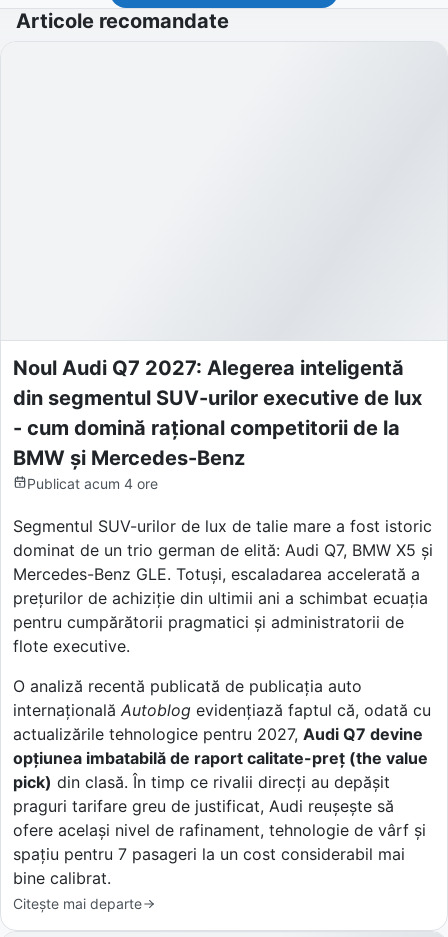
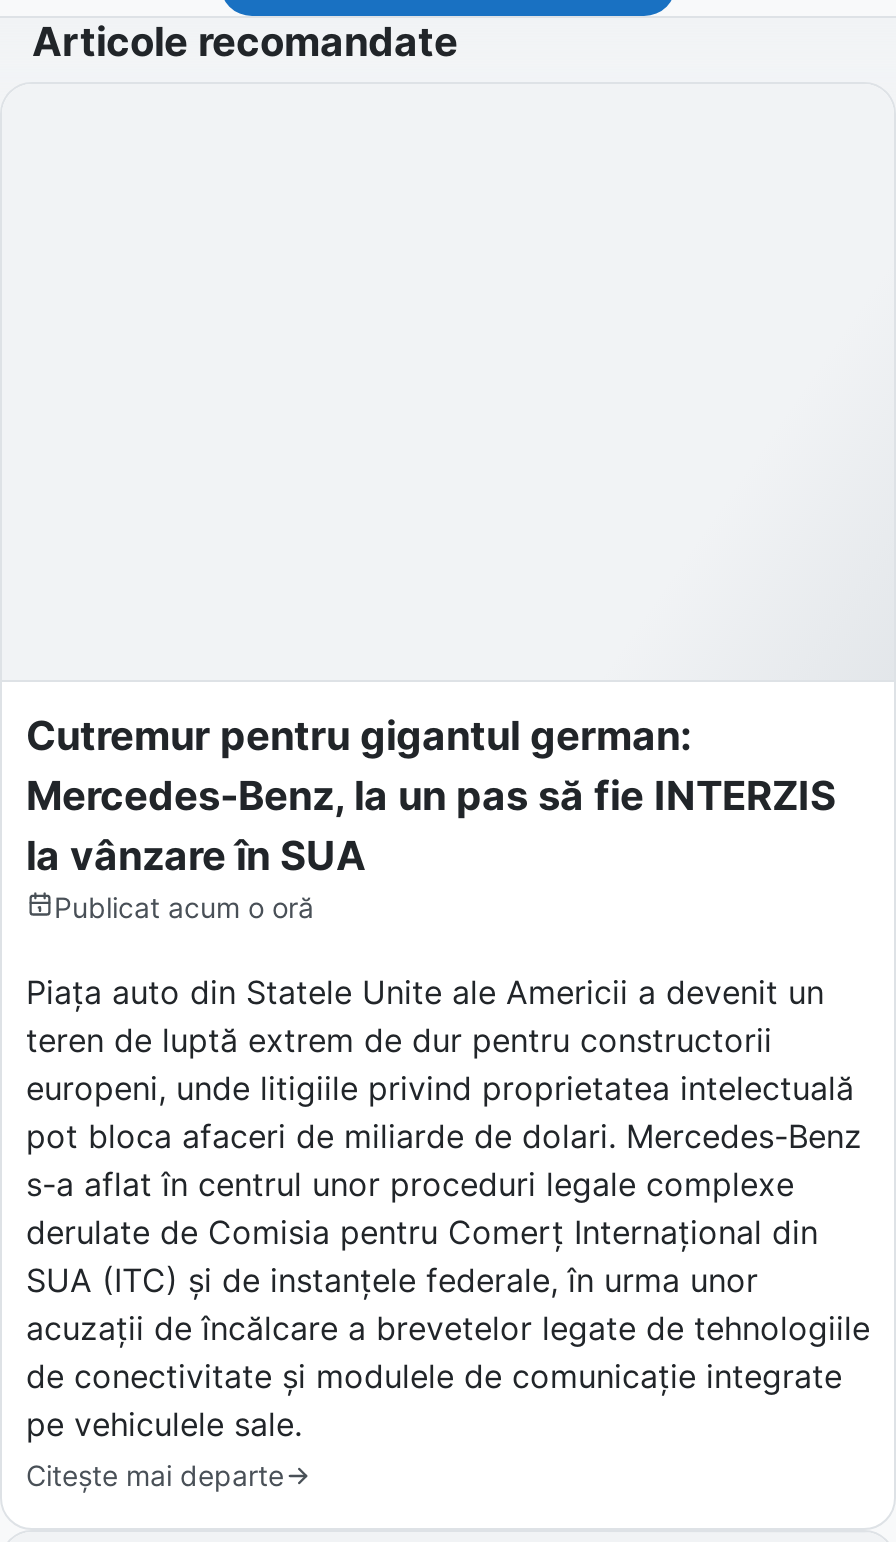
- Noul Audi Q7 2027: Alegerea inteligentă
- din segmentul SUV-urilor executive de lux
- - cum domină rațional competitorii de la
- BMW și Mercedes-Benz
- Publicat acum 4 ore
- Segmentul SUV-urilor de lux de talie mare a fost istoric
- dominat de un trio german de elită: Audi Q7, BMW X5 și
- Mercedes-Benz GLE. Totuși, escaladarea accelerată a
- prețurilor de achiziție din ultimii ani a schimbat ecuația
- pentru cumpărătorii pragmatici și administratorii de
- flote executive.
- O analiză recentă publicată de publicația auto
- internațională Autoblog evidențiază faptul că, odată cu
- actualizările tehnologice pentru 2027, Audi Q7 devine
- opțiunea imbatabilă de raport calitate-preț (the value
- pick) din clasă. În timp ce rivalii direcți au depășit
- praguri tarifare greu de justificat, Audi reuşeşte să
- ofere același nivel de rafinament, tehnologie de vârf și
- spațiu pentru 7 pasageri la un cost considerabil mai
- bine calibrat.
+ Cutremur pentru gigantul german:
+ Mercedes-Benz, la un pas să fie INTERZIS
+ la vânzare în SUA
+ Publicat acum o oră
+ Piața auto din Statele Unite ale Americii a devenit un
+ teren de luptă extrem de dur pentru constructorii
+ europeni, unde litigiile privind proprietatea intelectuală
+ pot bloca afaceri de miliarde de dolari. Mercedes-Benz
+ s-a aflat în centrul unor proceduri legale complexe
+ derulate de Comisia pentru Comerț Internațional din
+ SUA (ITC) și de instanțele federale, în urma unor
+ acuzații de încălcare a brevetelor legate de tehnologiile
+ de conectivitate și modulele de comunicație integrate
+ pe vehiculele sale.
